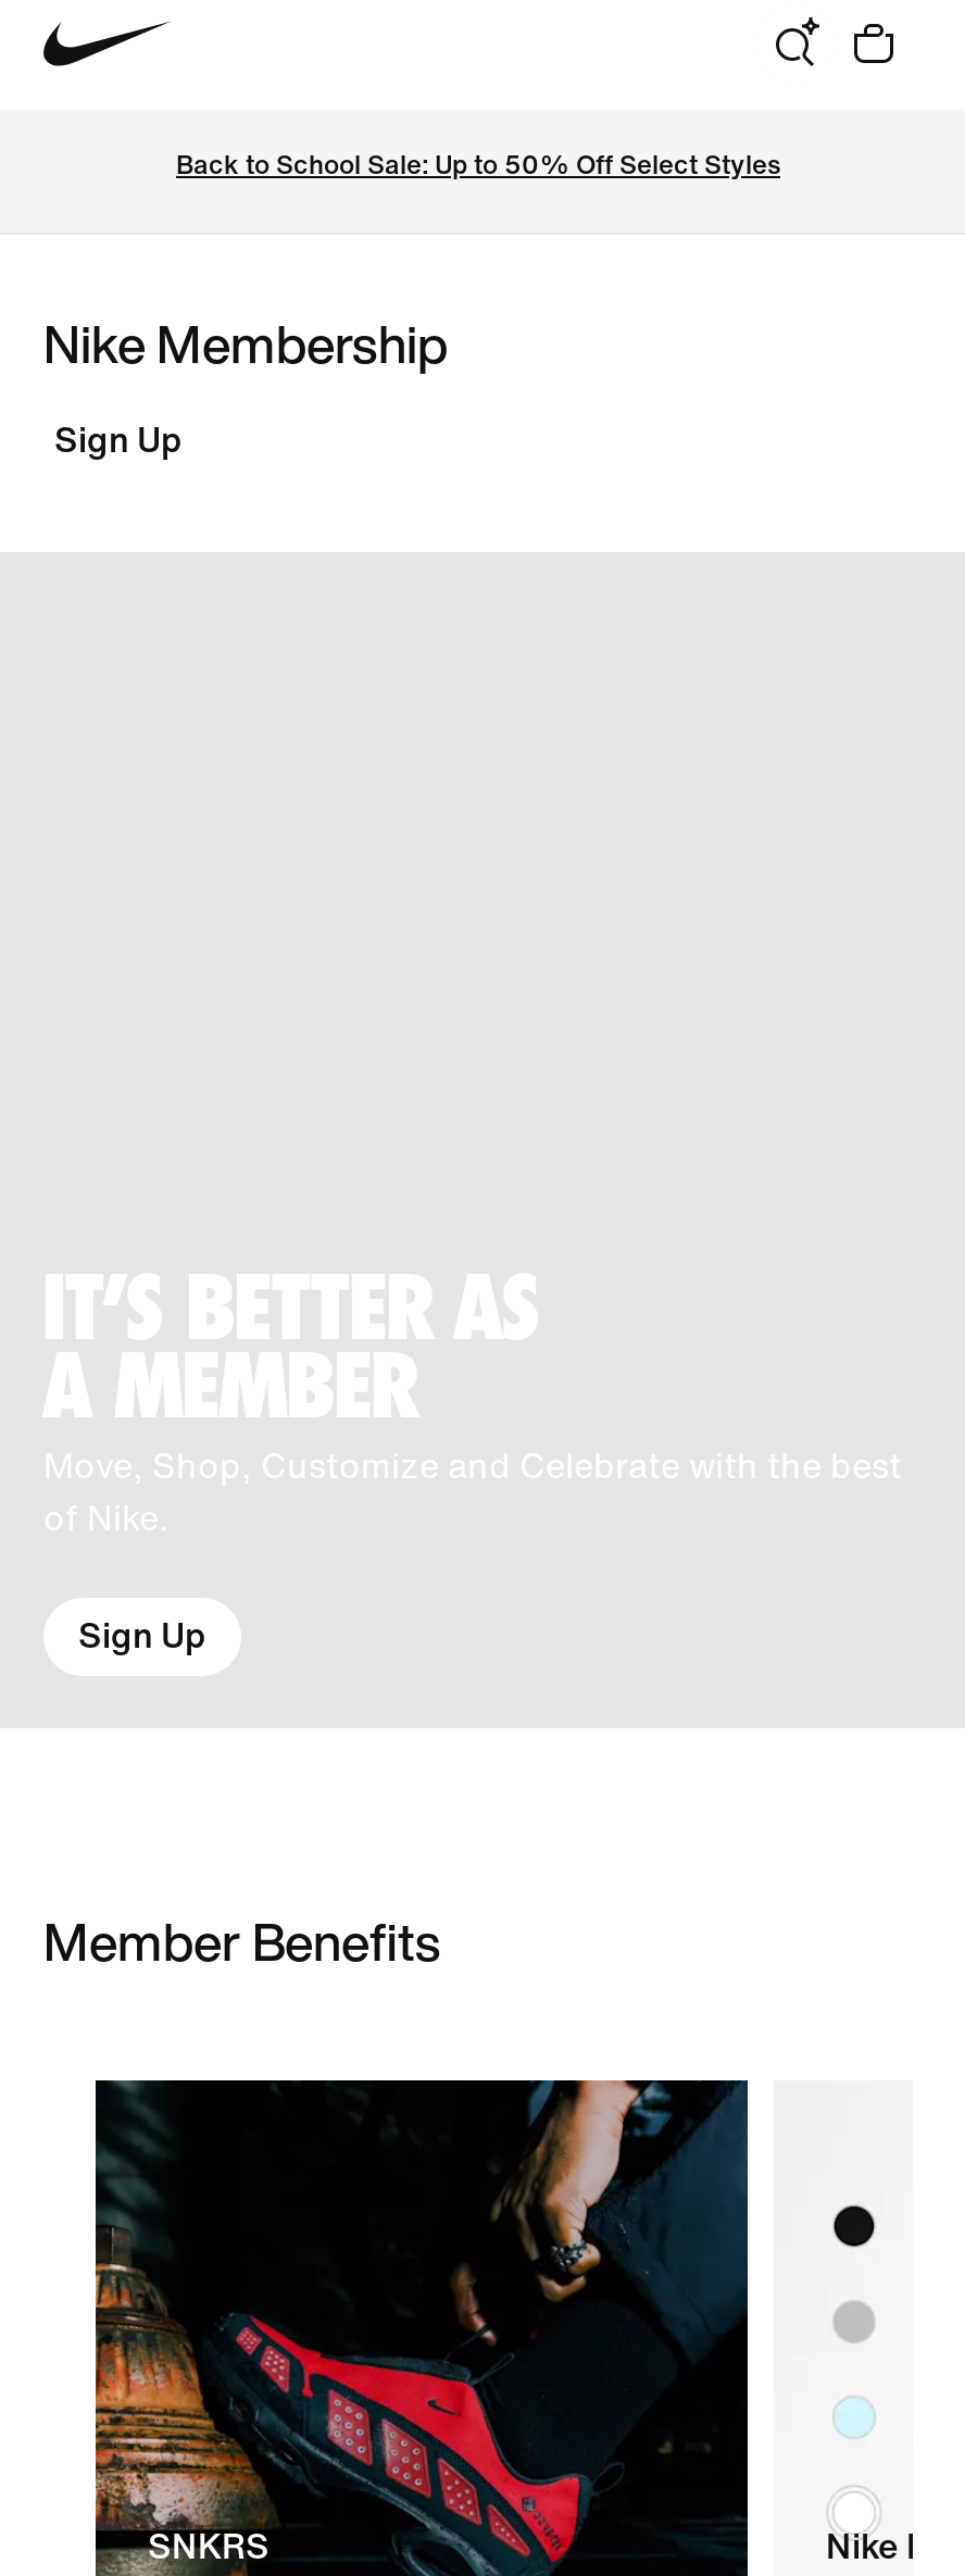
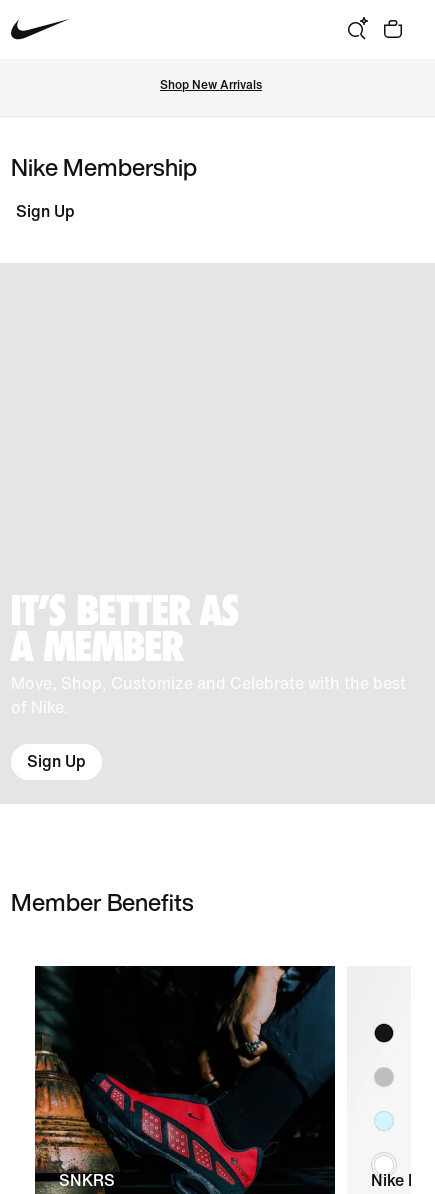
- Back to School Sale: Up to 50% Off Select Styles
+ Shop New Arrivals
